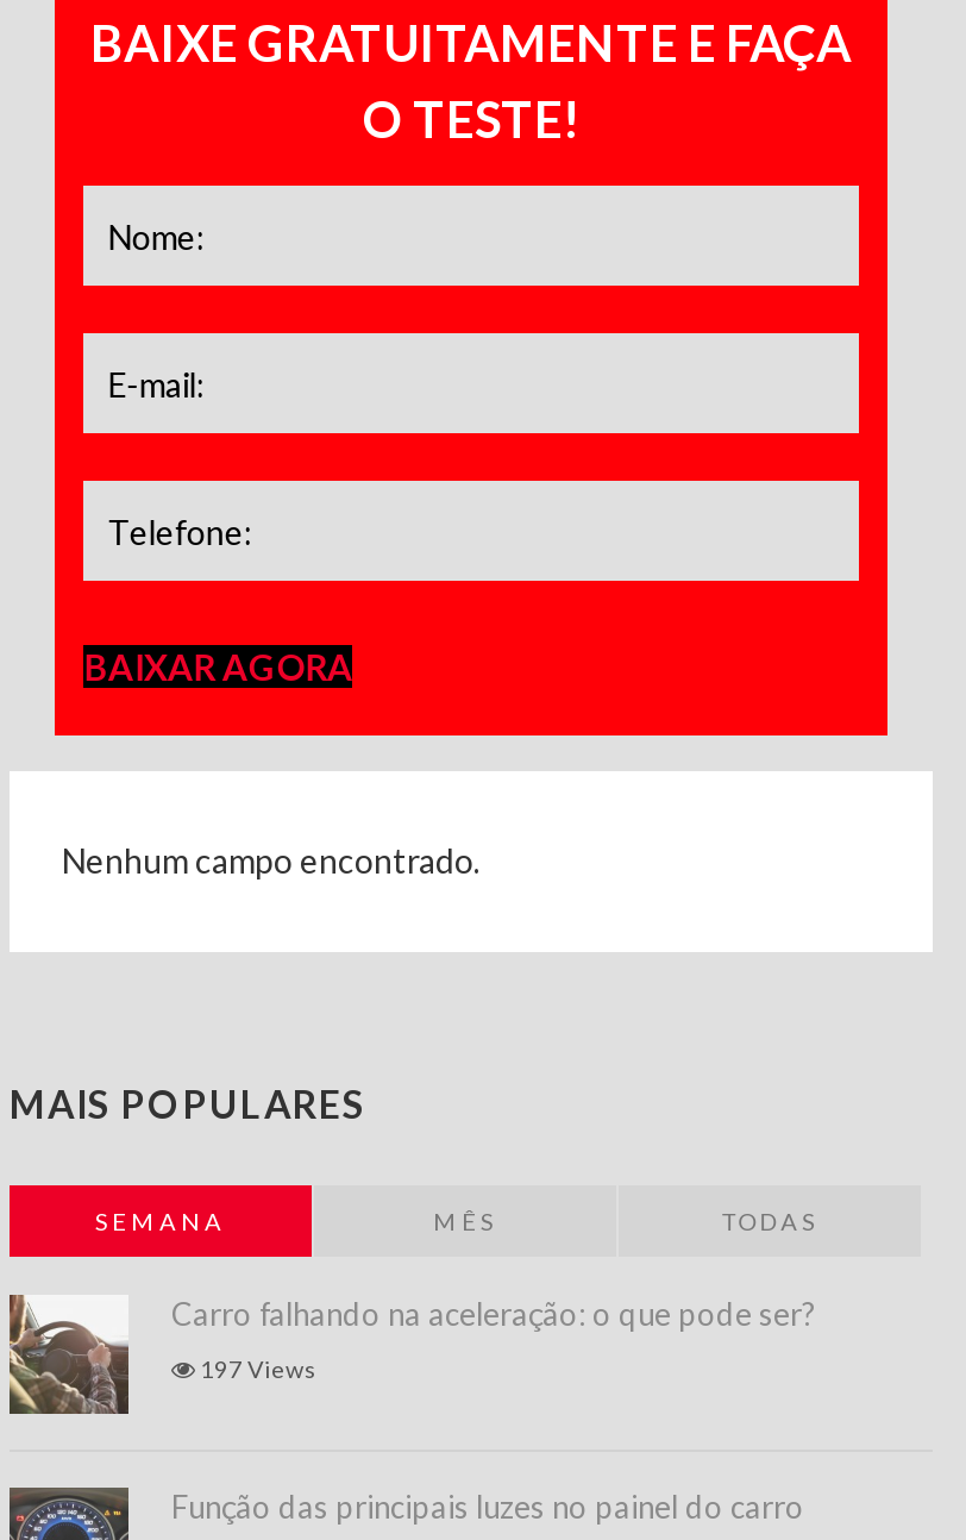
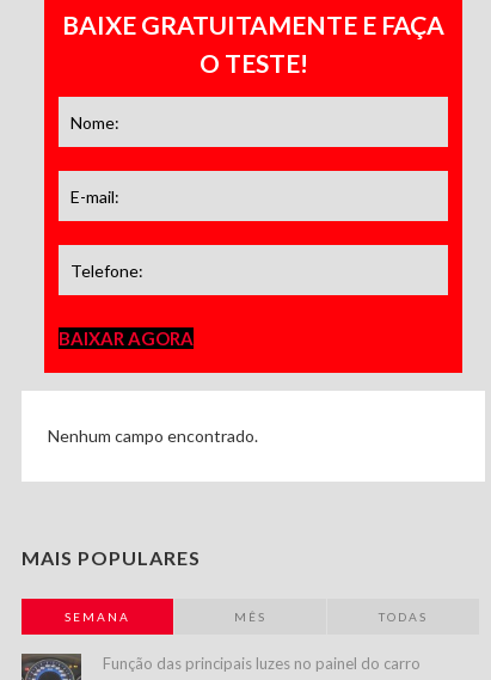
- [image]
- Carro falhando na aceleração: o que pode ser?
- 197 Views
